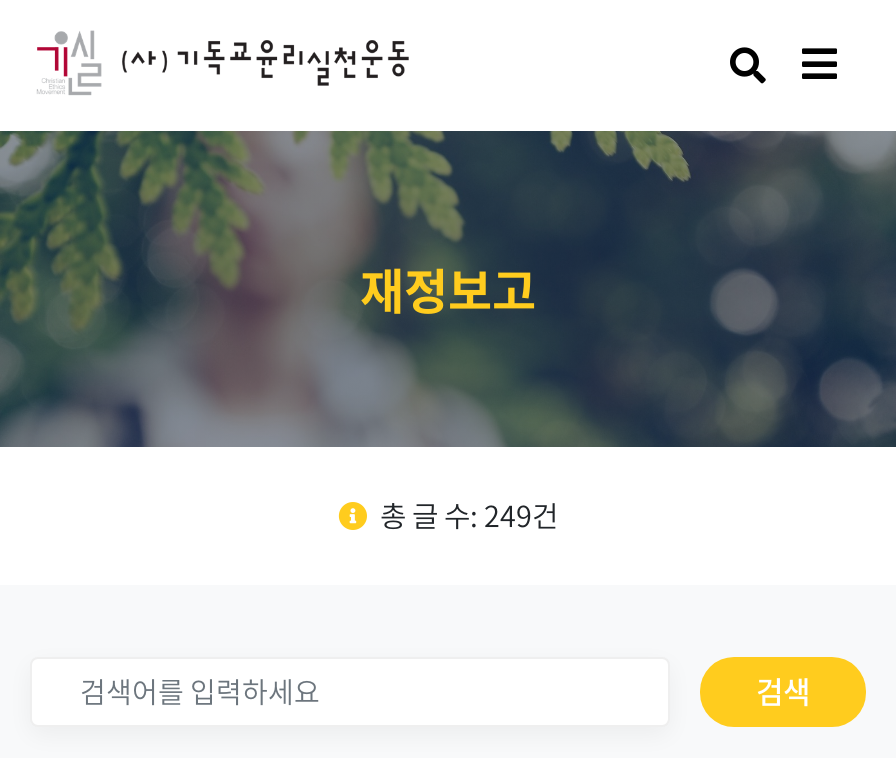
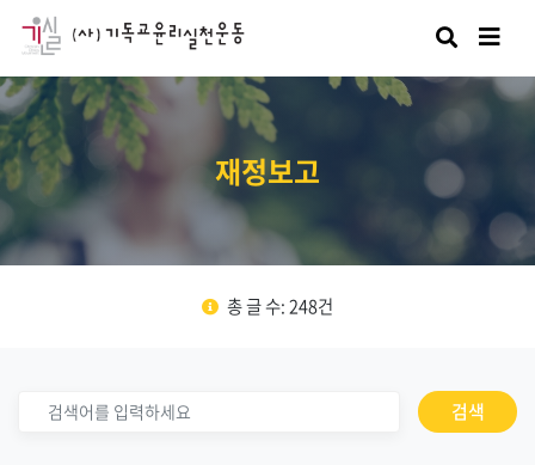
- 총 글 수: 249건
+ 총 글 수: 248건
